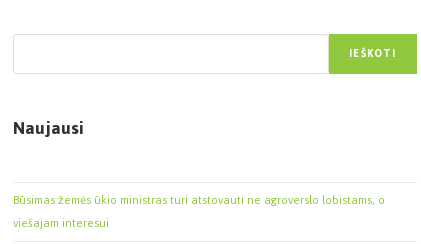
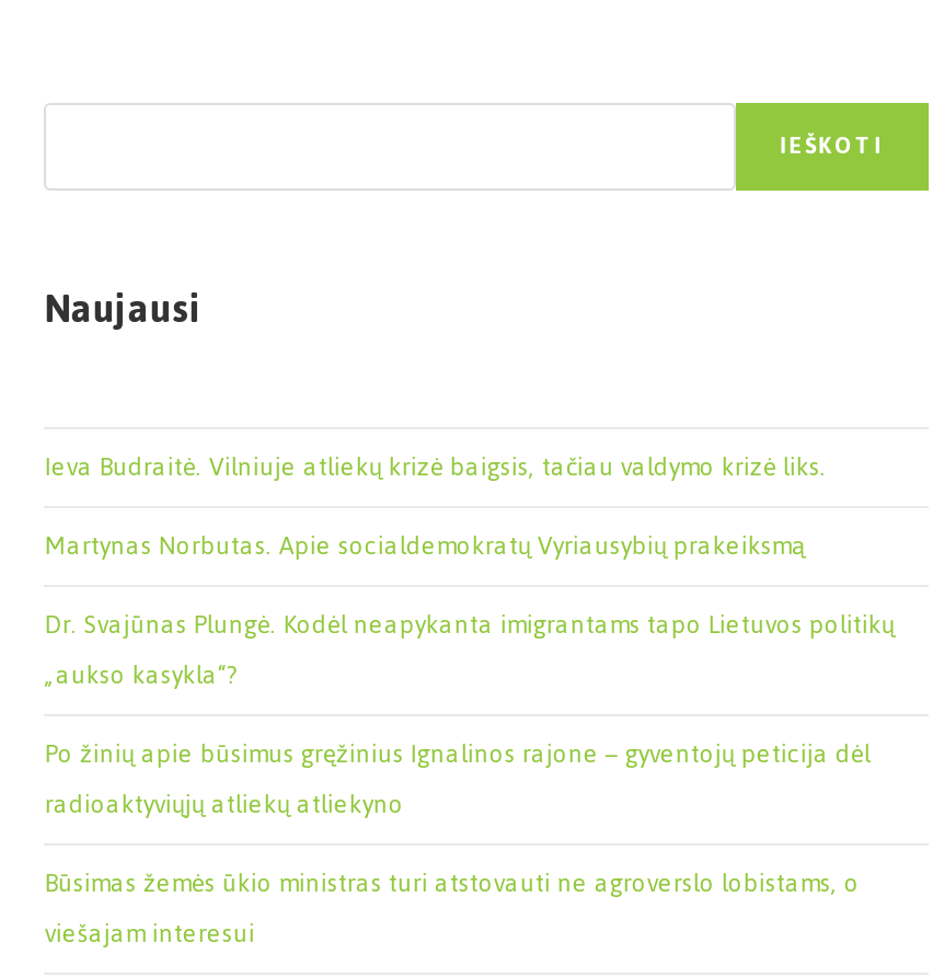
+ Ieva Budraitė. Vilniuje atliekų krizė baigsis, tačiau valdymo krizė liks.
+ Martynas Norbutas. Apie socialdemokratų Vyriausybių prakeiksmą
+ Dr. Svajūnas Plungė. Kodėl neapykanta imigrantams tapo Lietuvos politikų
+ „aukso kasykla“?
+ Po žinių apie būsimus gręžinius Ignalinos rajone – gyventojų peticija dėl
+ radioaktyviųjų atliekų atliekyno
